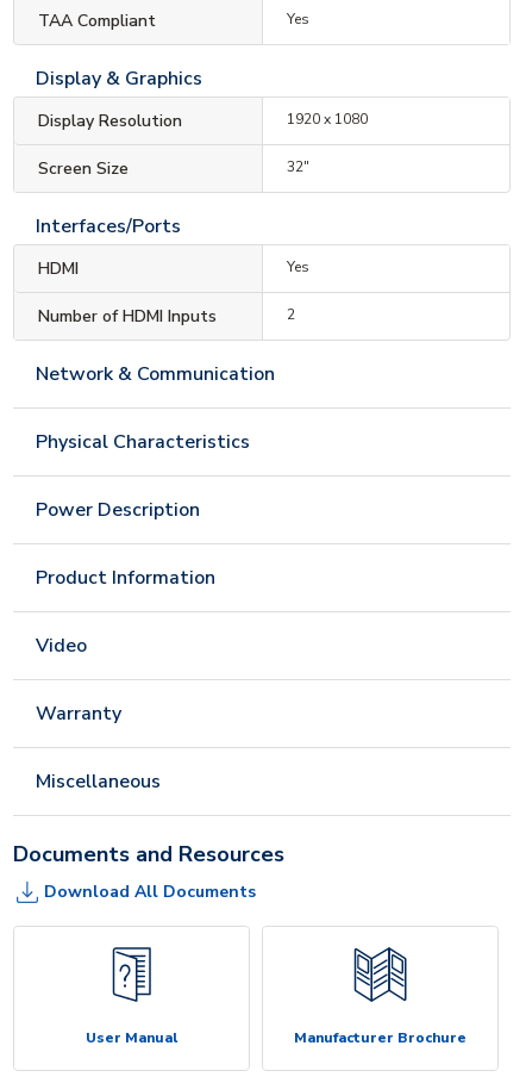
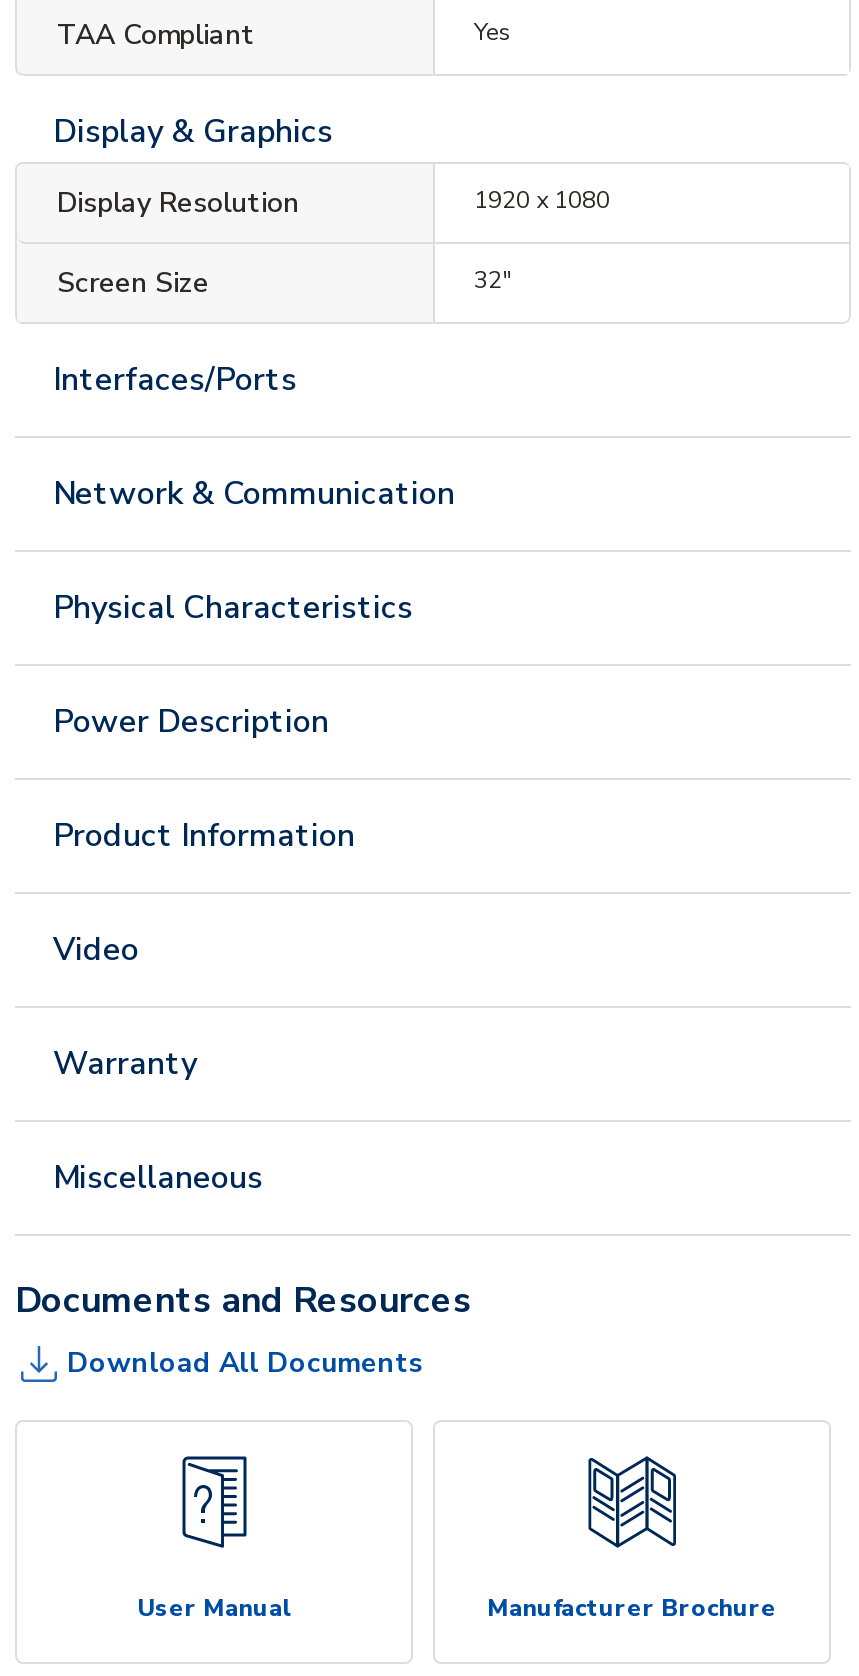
- HDMI
- Yes
- Number of HDMI Inputs
- 2
